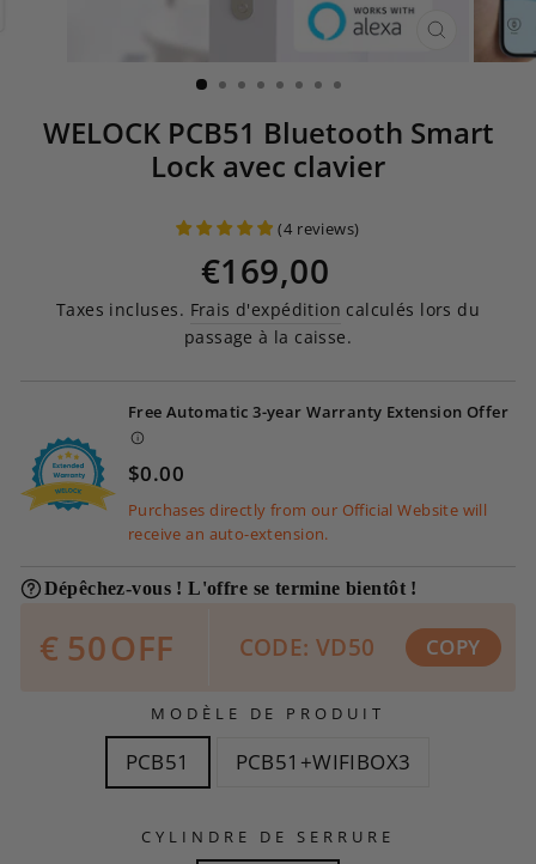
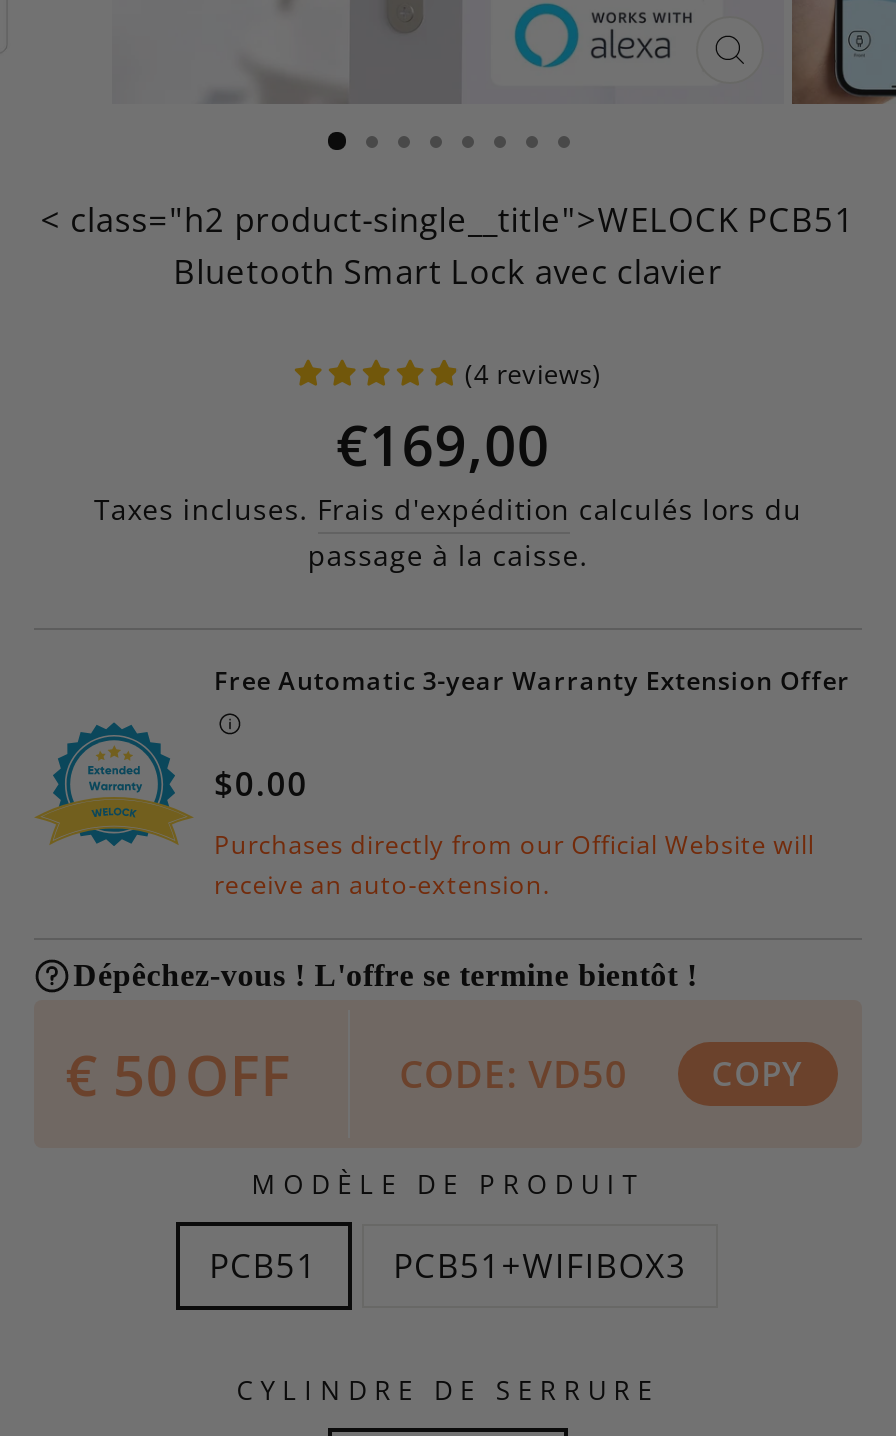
- WELOCK PCB51 Bluetooth Smart
- Lock avec clavier
+ < class="h2 product-single__title">WELOCK PCB51
+ Bluetooth Smart Lock avec clavier
